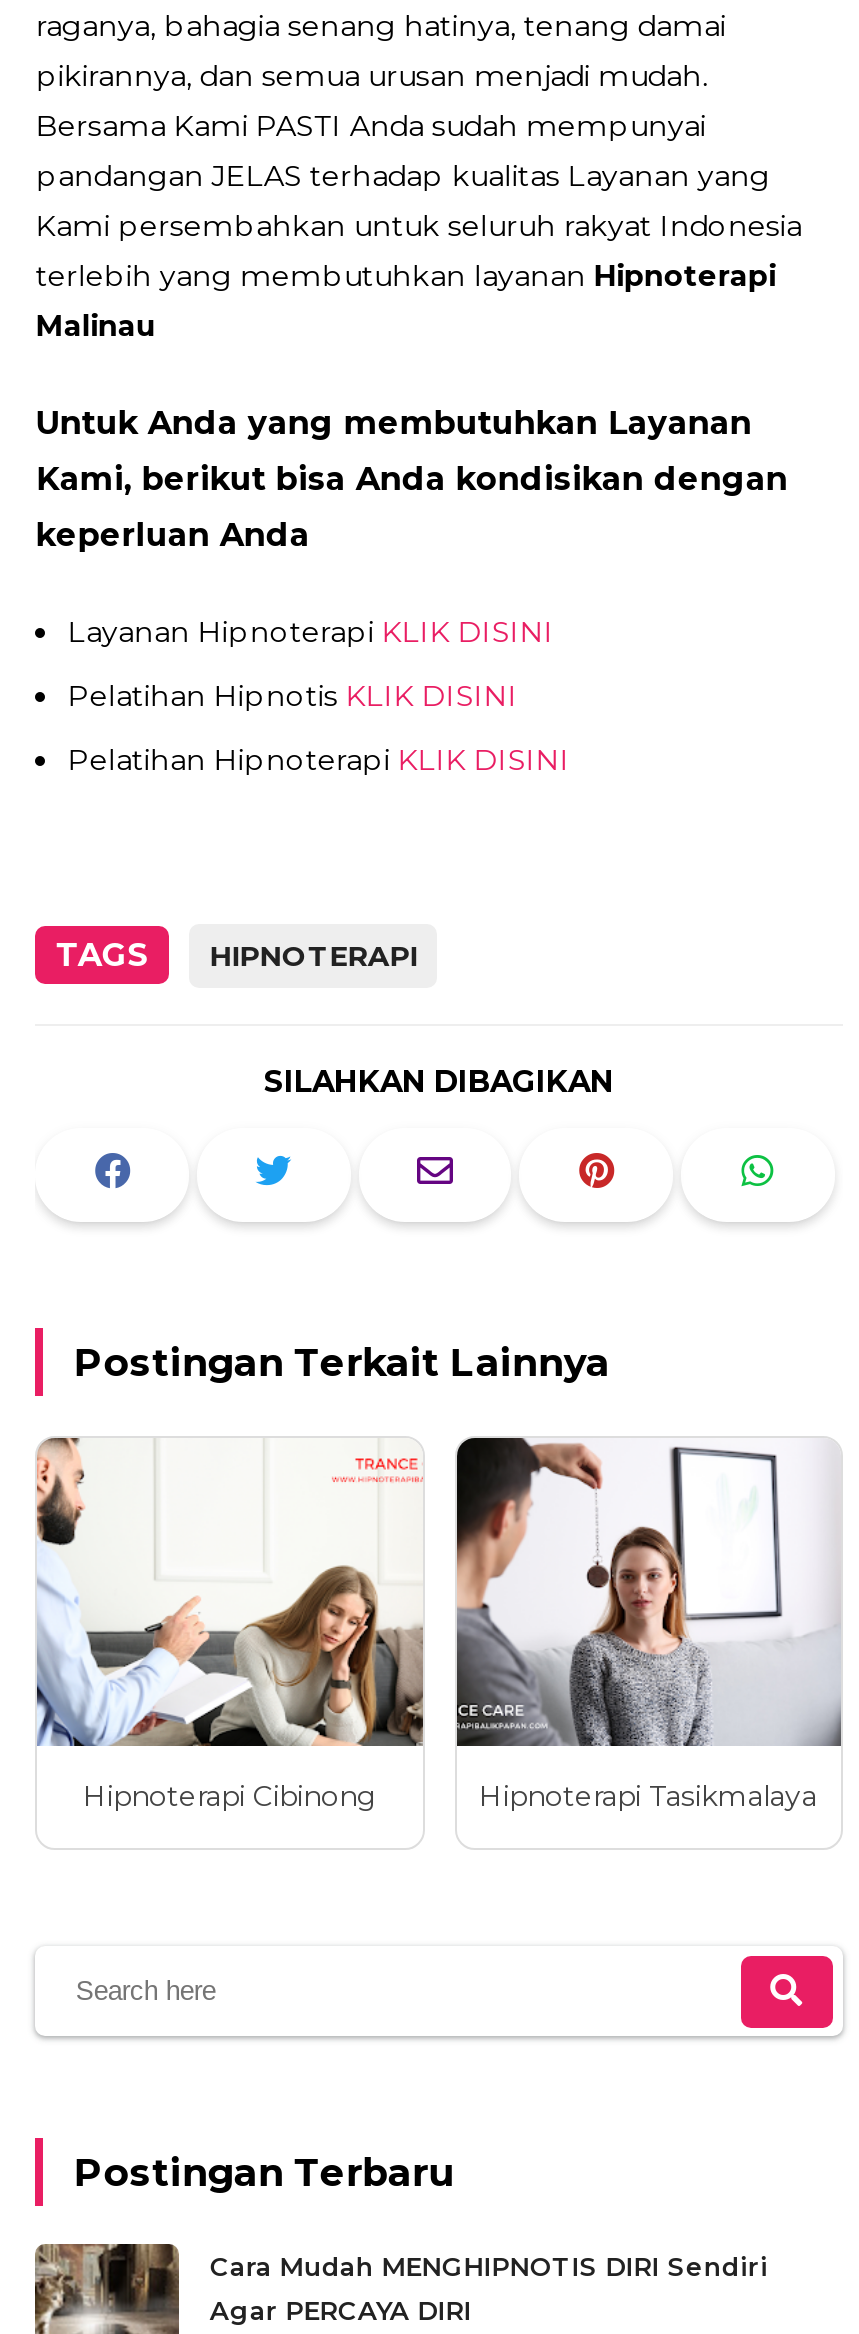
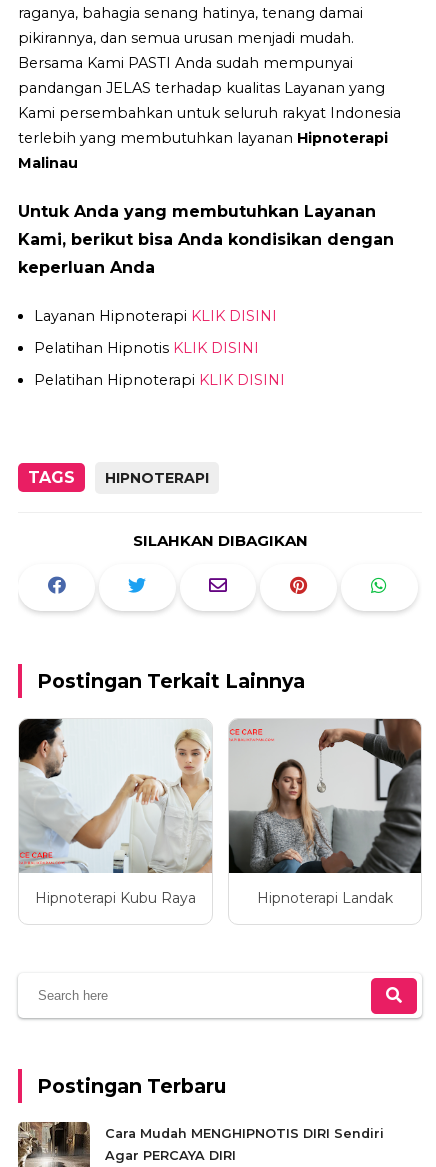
- [image]
- Hipnoterapi Cibinong
- Hipnoterapi Tasikmalaya
+ [image]
+ Hipnoterapi Kubu Raya
+ Hipnoterapi Landak

- [image]
+ [image]
